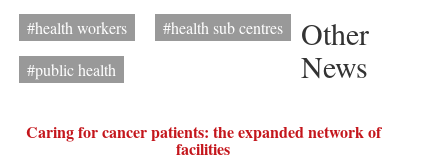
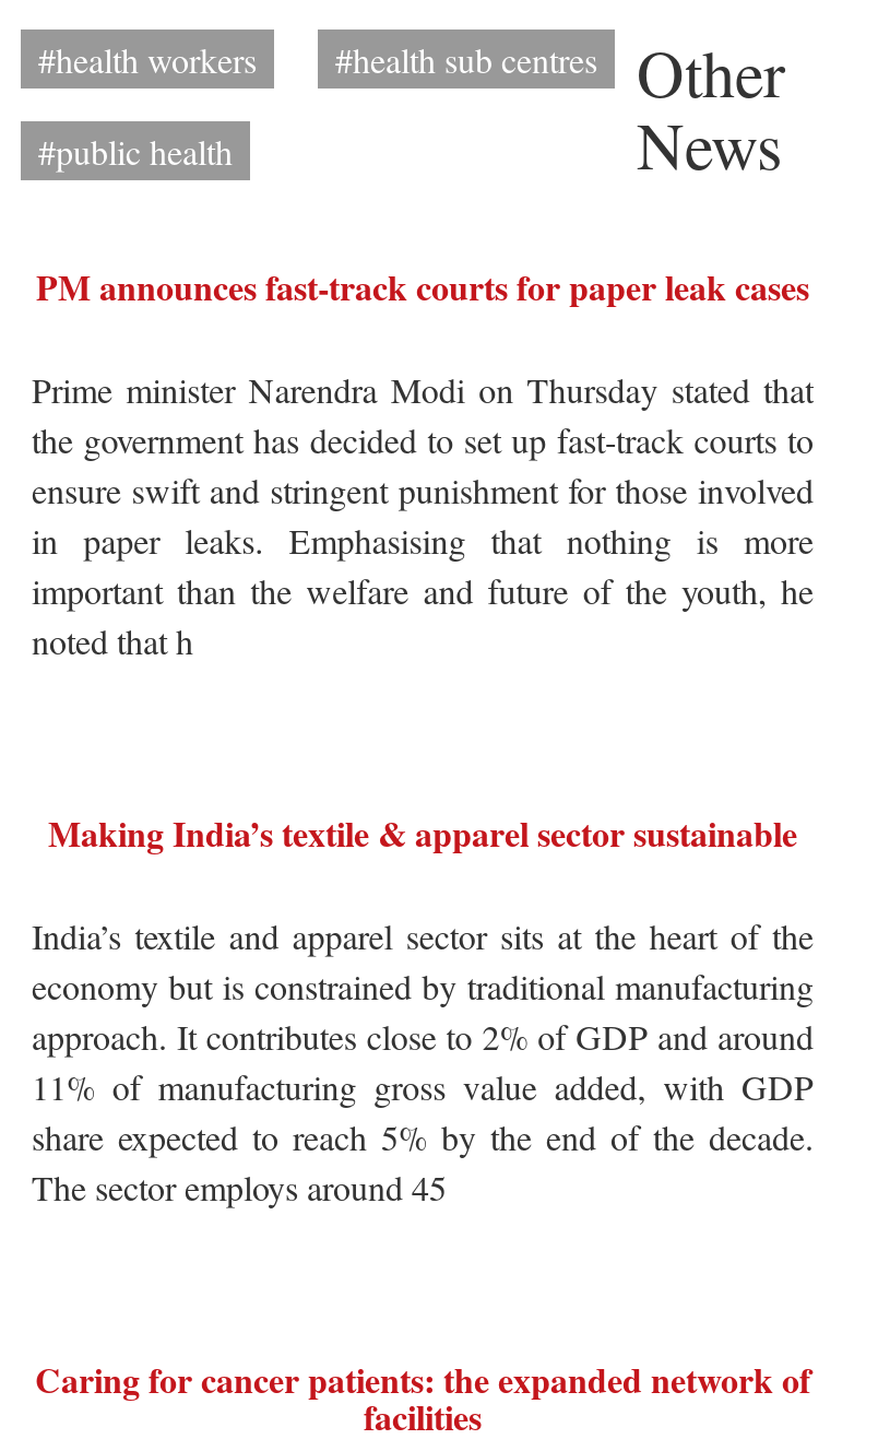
+ PM announces fast-track courts for paper leak cases
+ Prime minister Narendra Modi on Thursday stated that
+ the government has decided to set up fast-track courts to
+ ensure swift and stringent punishment for those involved
+ in paper leaks. Emphasising that nothing is more
+ important than the welfare and future of the youth, he
+ noted that h

+ Making India’s textile & apparel sector sustainable
+ India’s textile and apparel sector sits at the heart of the
+ economy but is constrained by traditional manufacturing
+ approach. It contributes close to 2% of GDP and around
+ 11% of manufacturing gross value added, with GDP
+ share expected to reach 5% by the end of the decade.
+ The sector employs around 45
